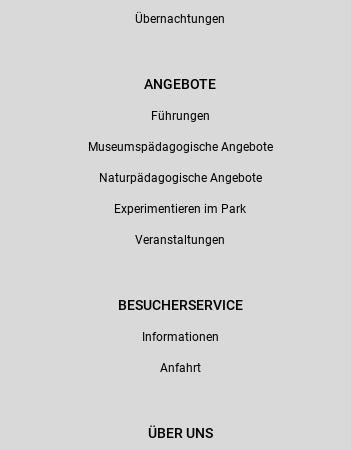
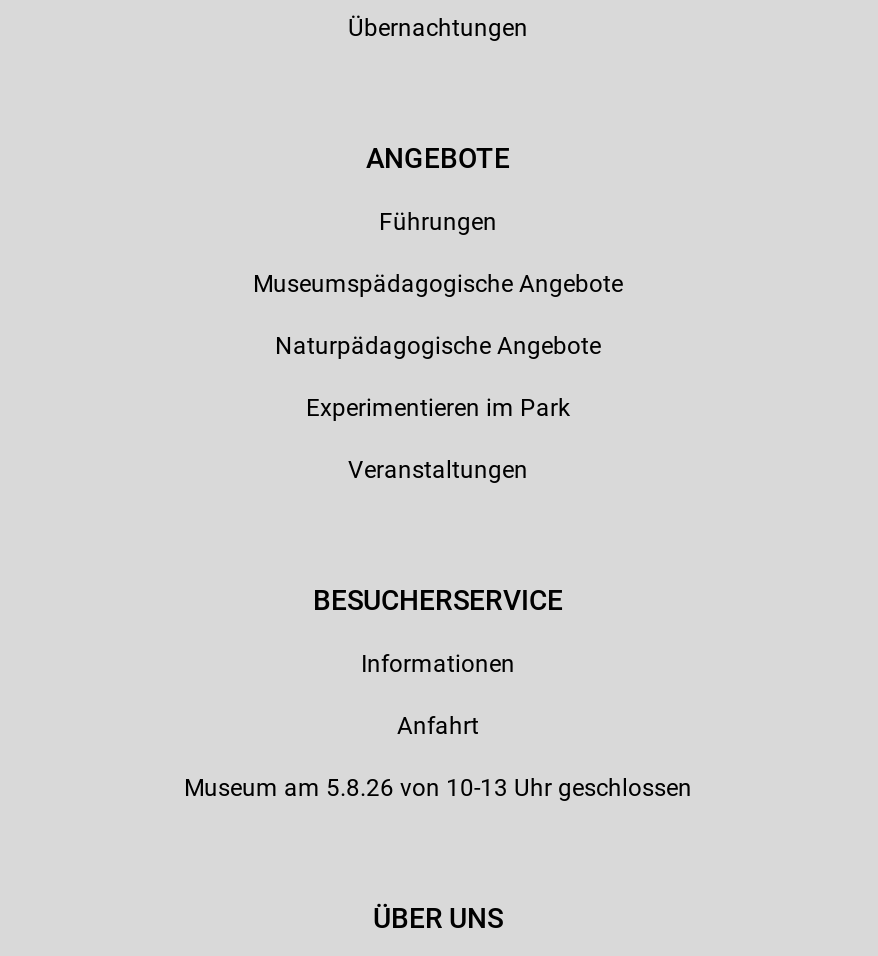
+ Museum am 5.8.26 von 10-13 Uhr geschlossen
